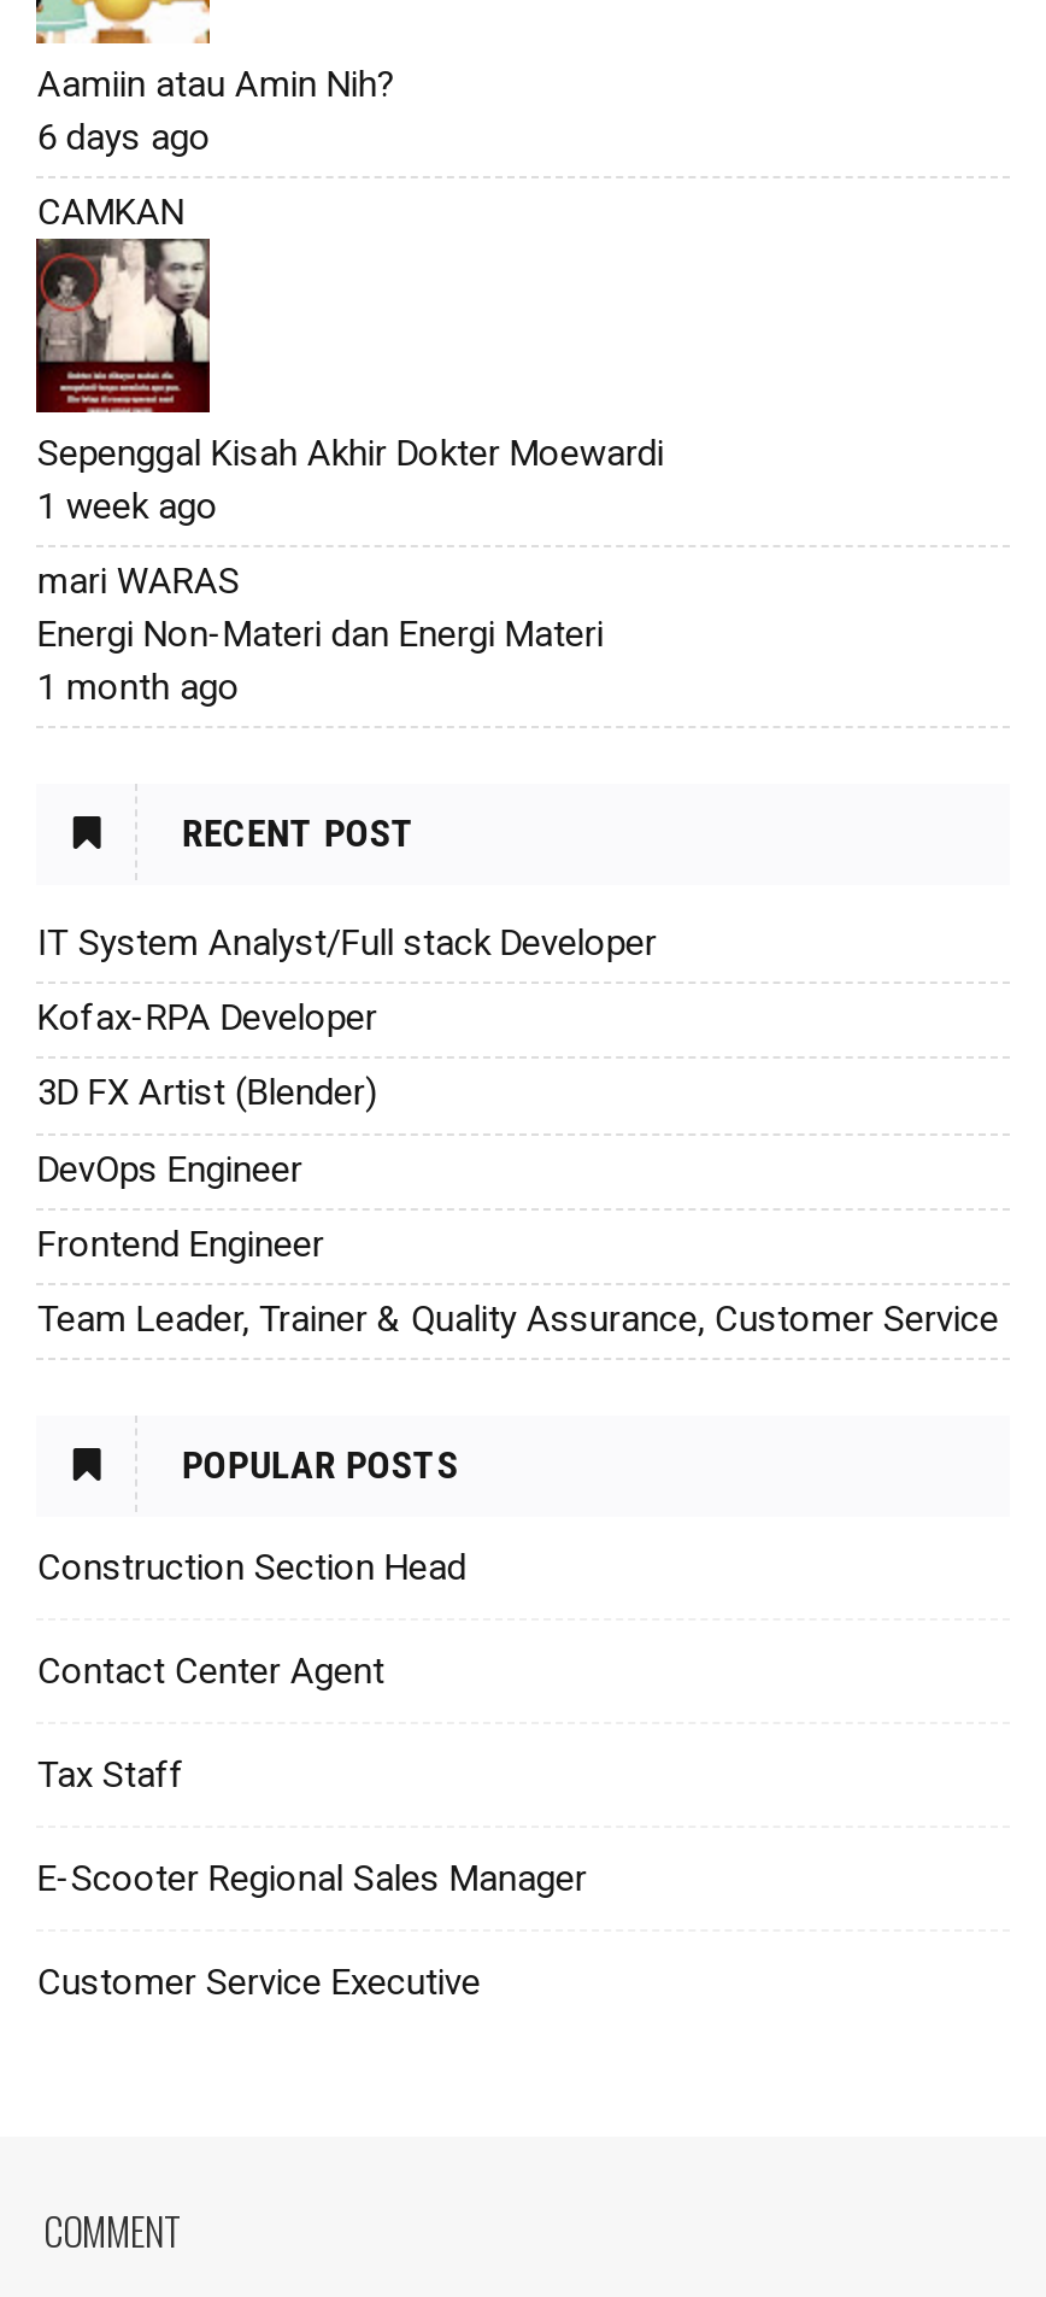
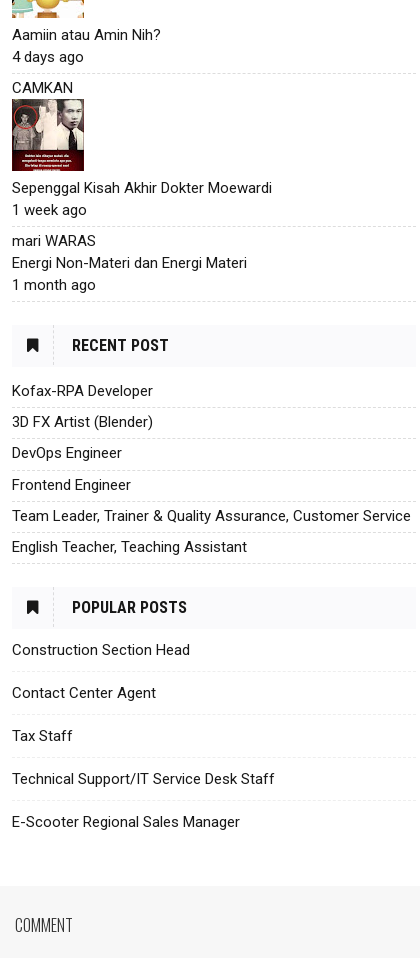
- 6 days ago
+ 4 days ago

- IT System Analyst/Full stack Developer

moved up: Kofax-RPA Developer | 3D FX Artist (Blender) | DevOps Engineer | Frontend Engineer | Team Leader, Trainer & Quality Assurance, Customer Service

+ English Teacher, Teaching Assistant

+ Technical Support/IT Service Desk Staff

moved down: E-Scooter Regional Sales Manager

- Customer Service Executive
